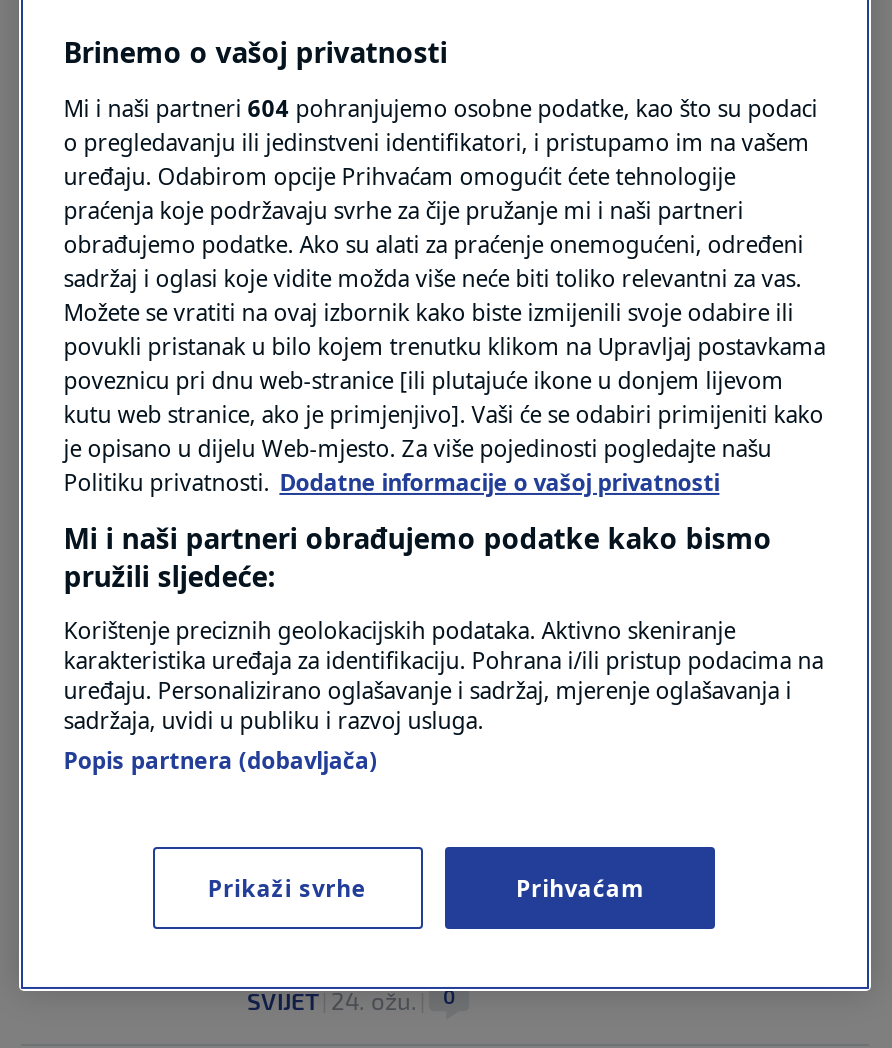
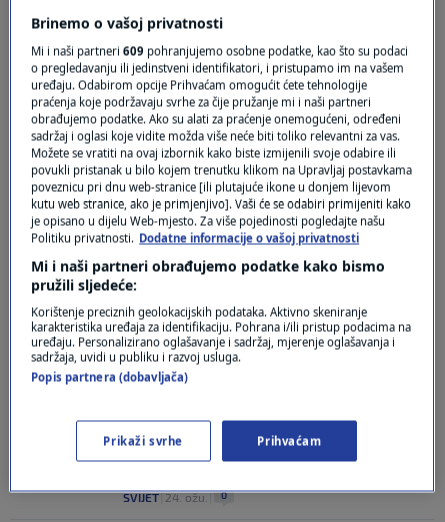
- Mi i naši partneri 604 pohranjujemo osobne podatke, kao što su podaci
+ Mi i naši partneri 609 pohranjujemo osobne podatke, kao što su podaci
